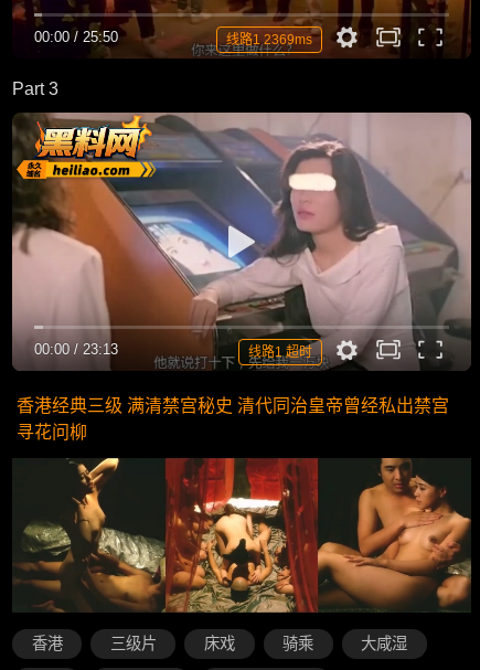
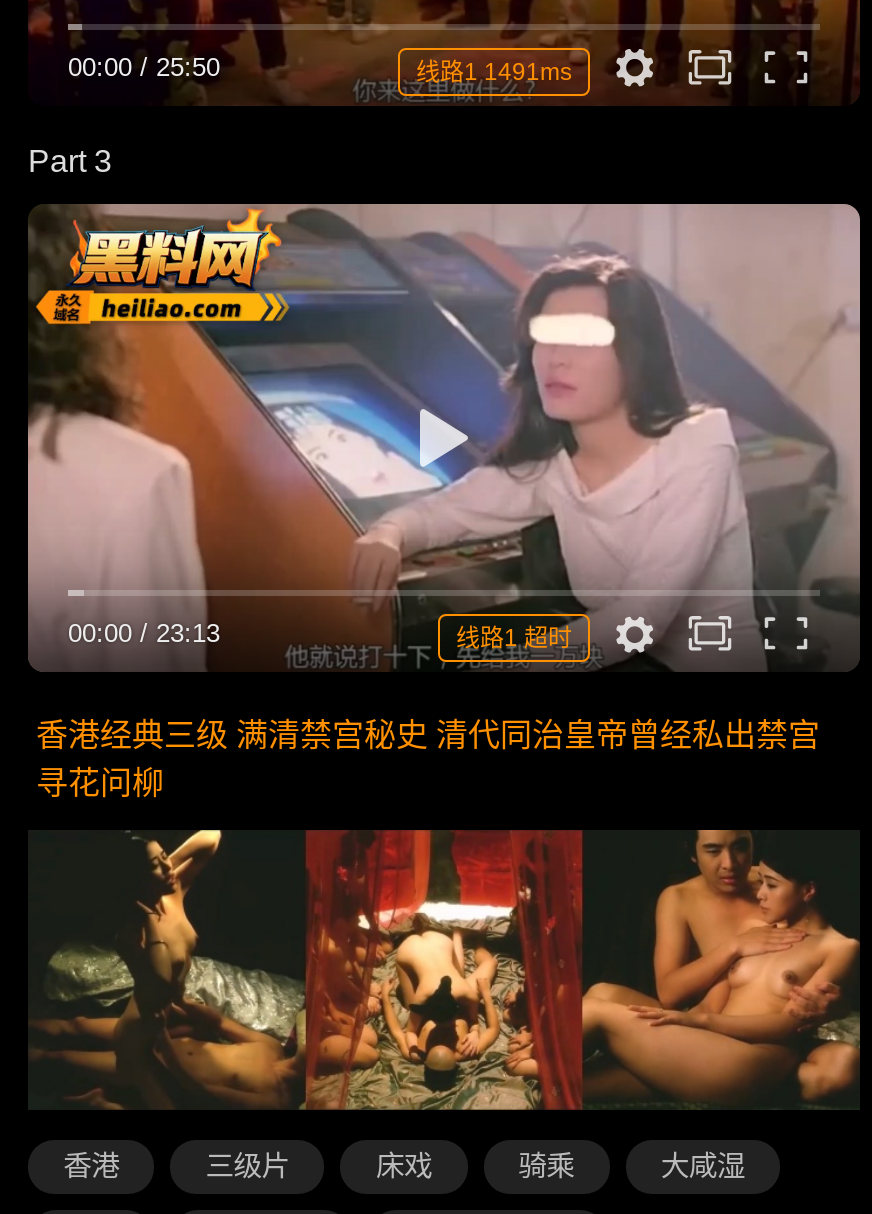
- 线路1 2369ms
+ 线路1 1491ms
